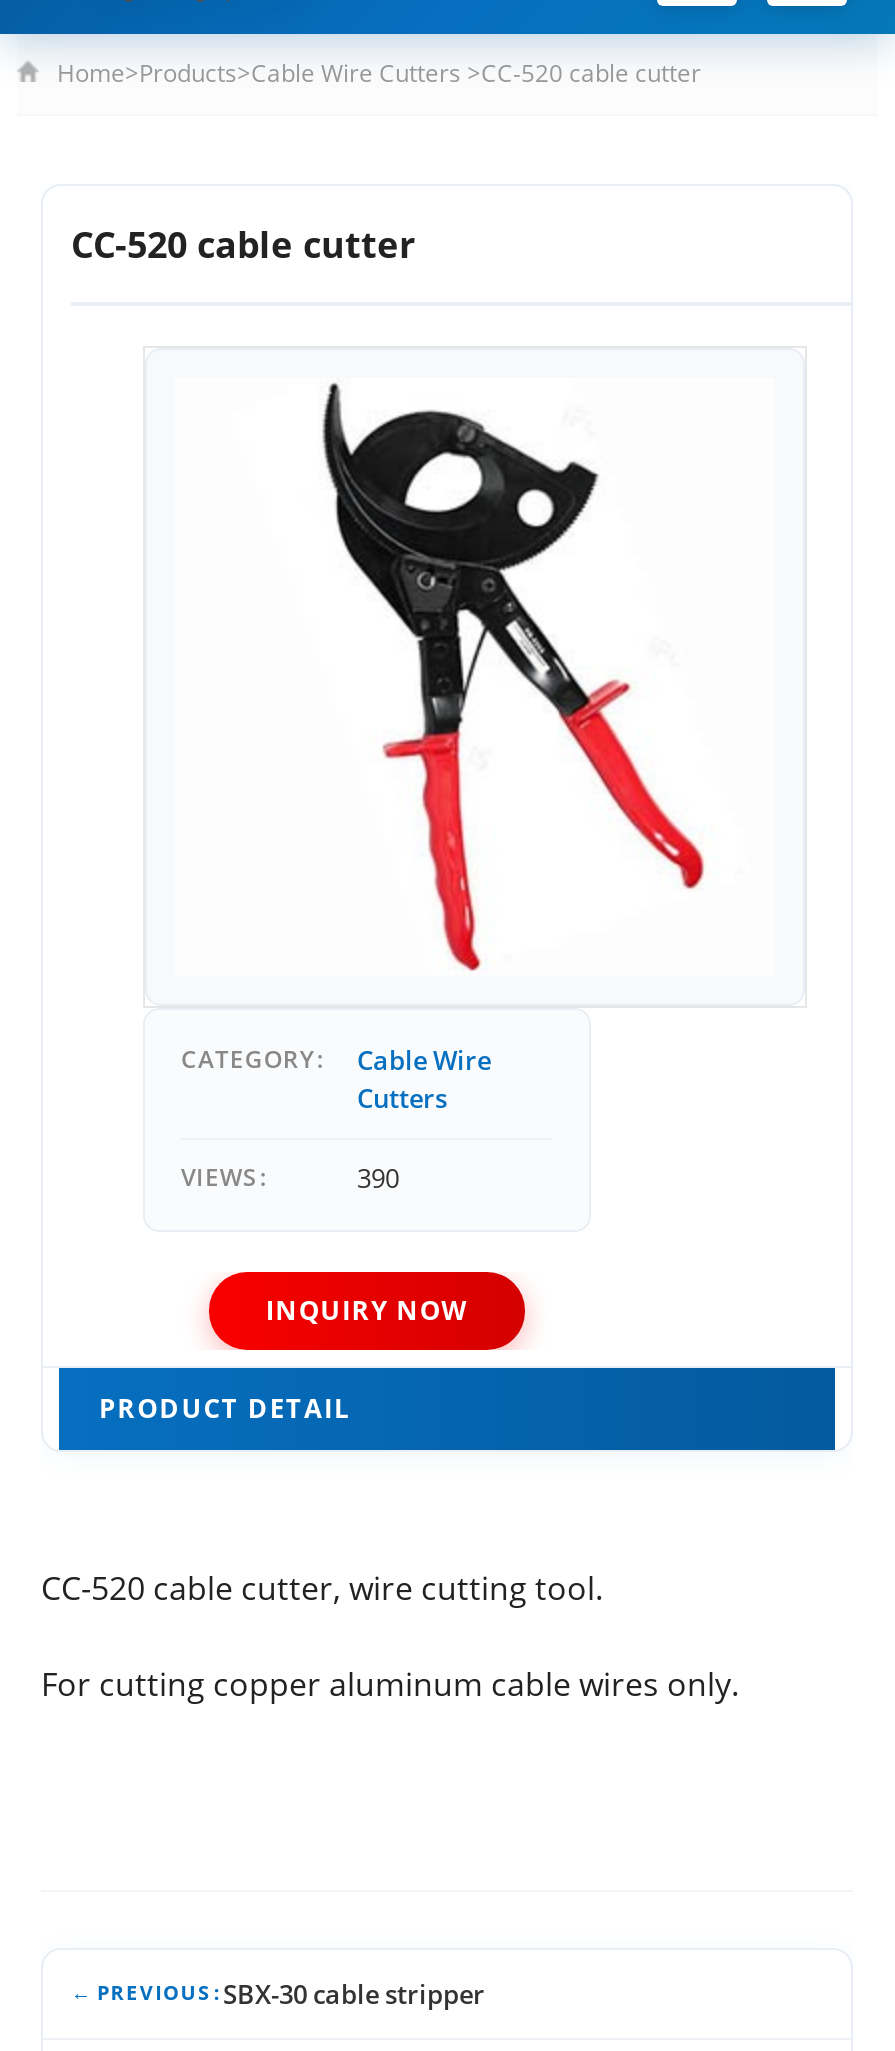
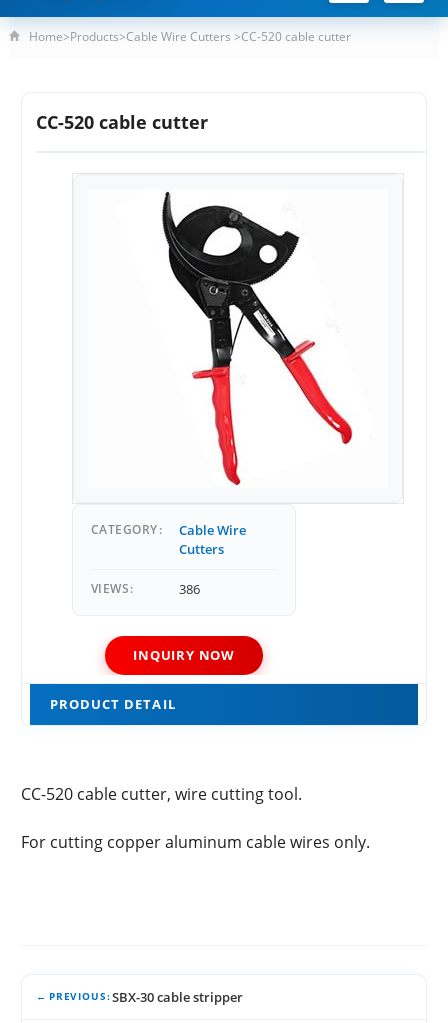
- 390
+ 386
